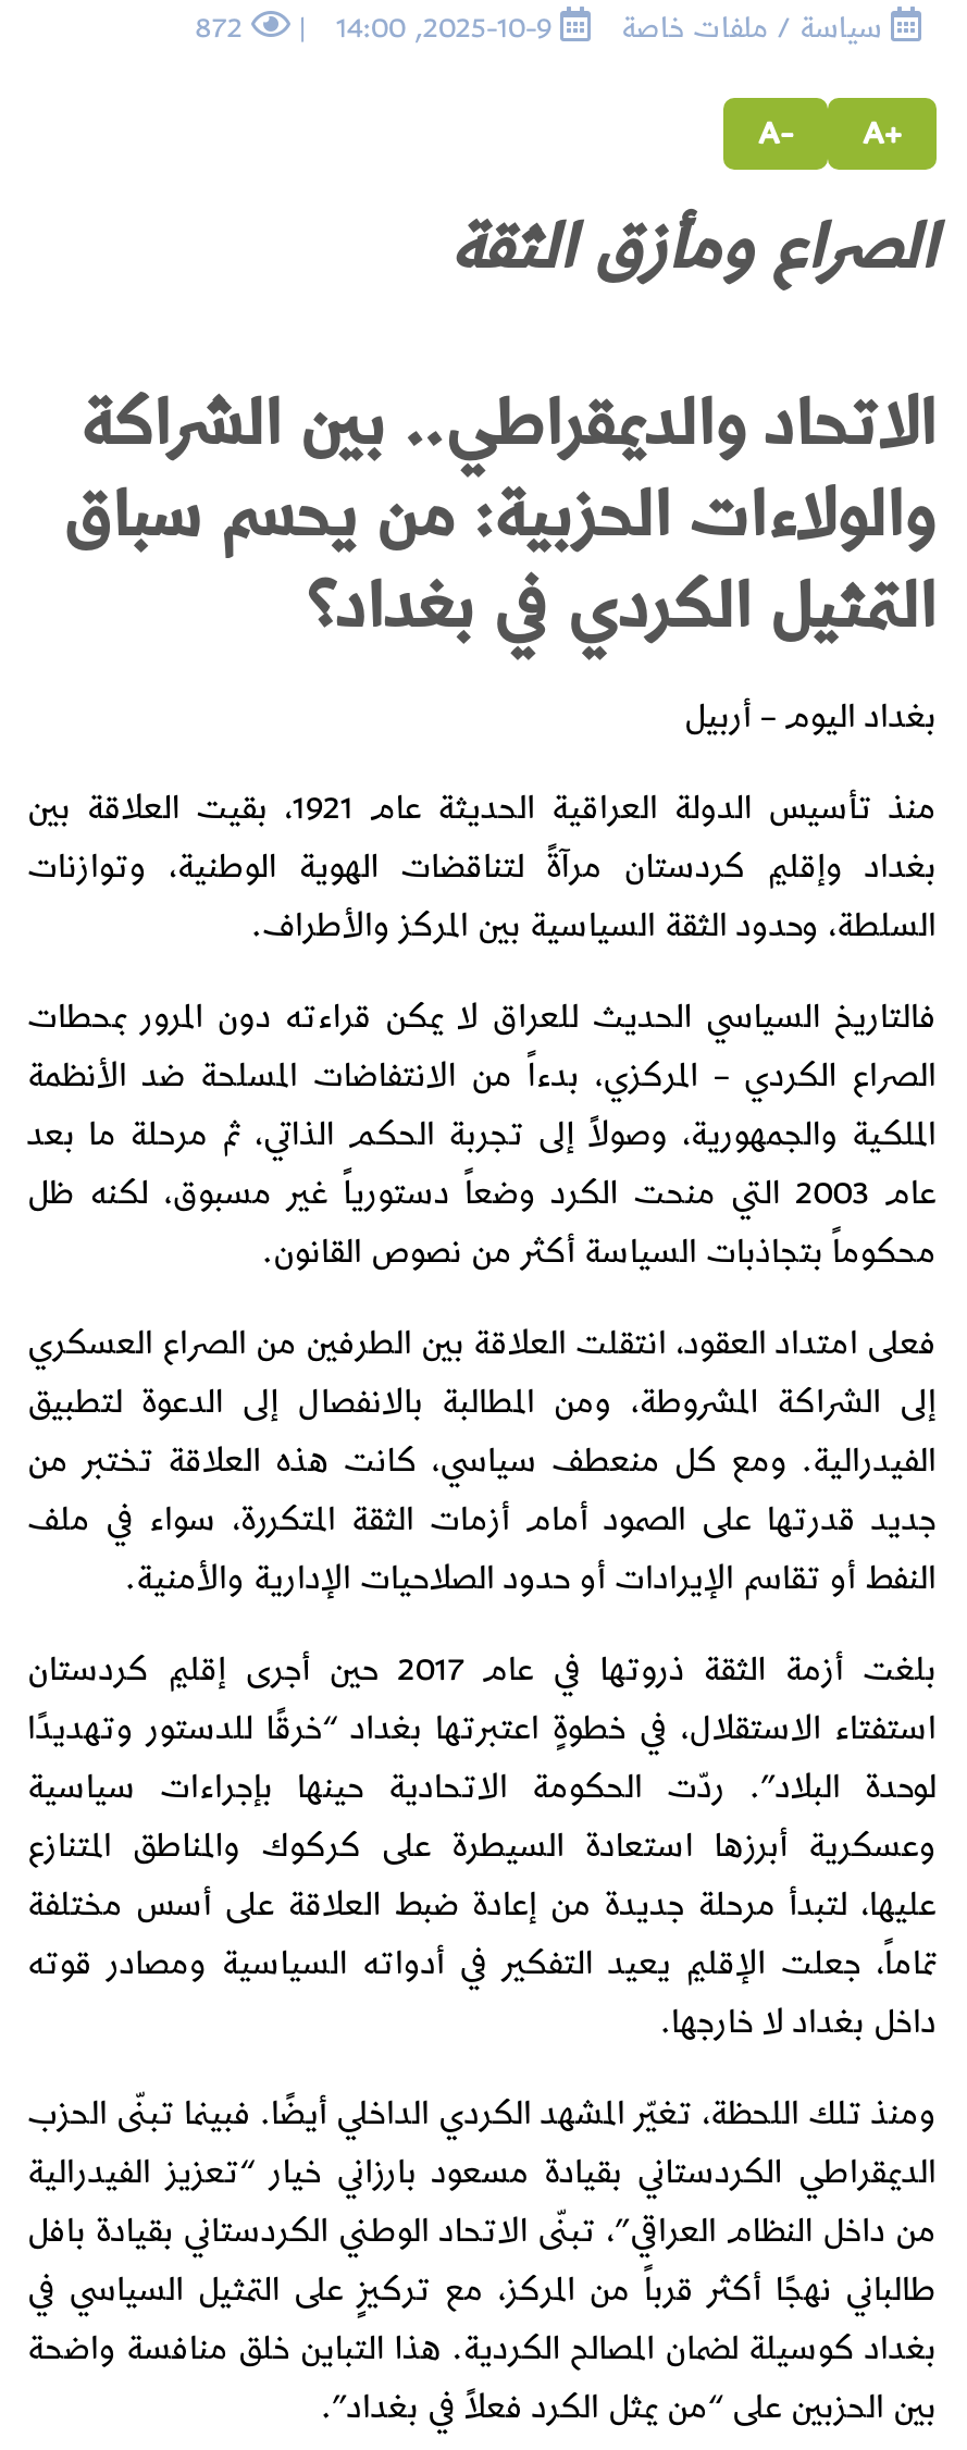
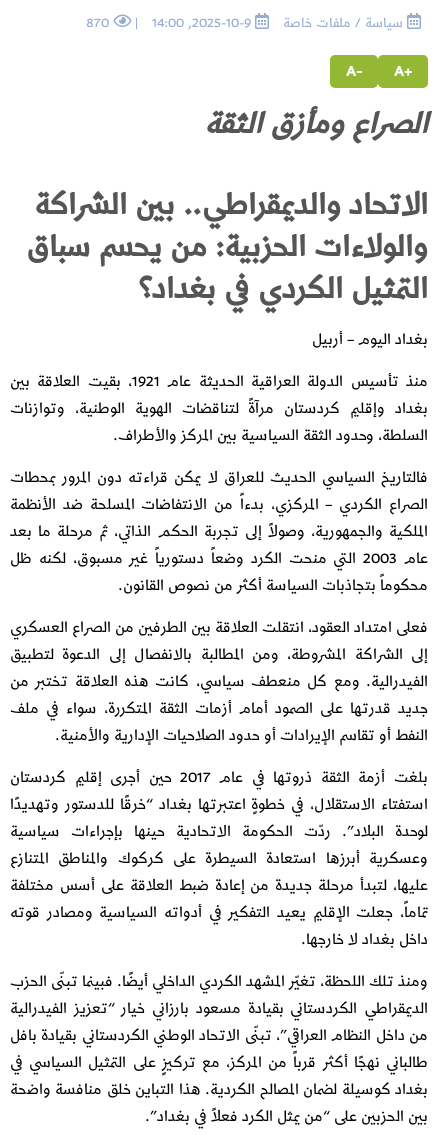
- 872
+ 870
